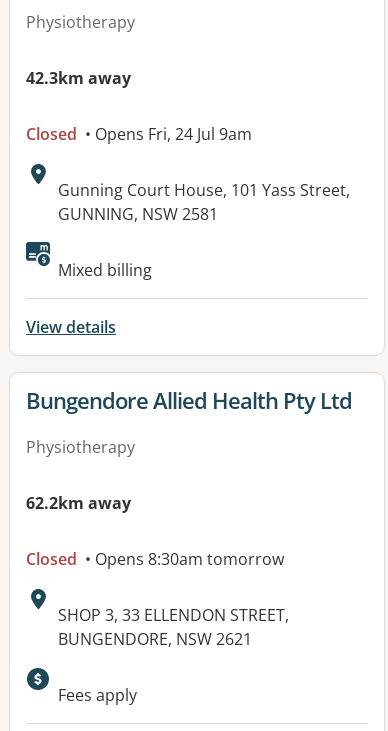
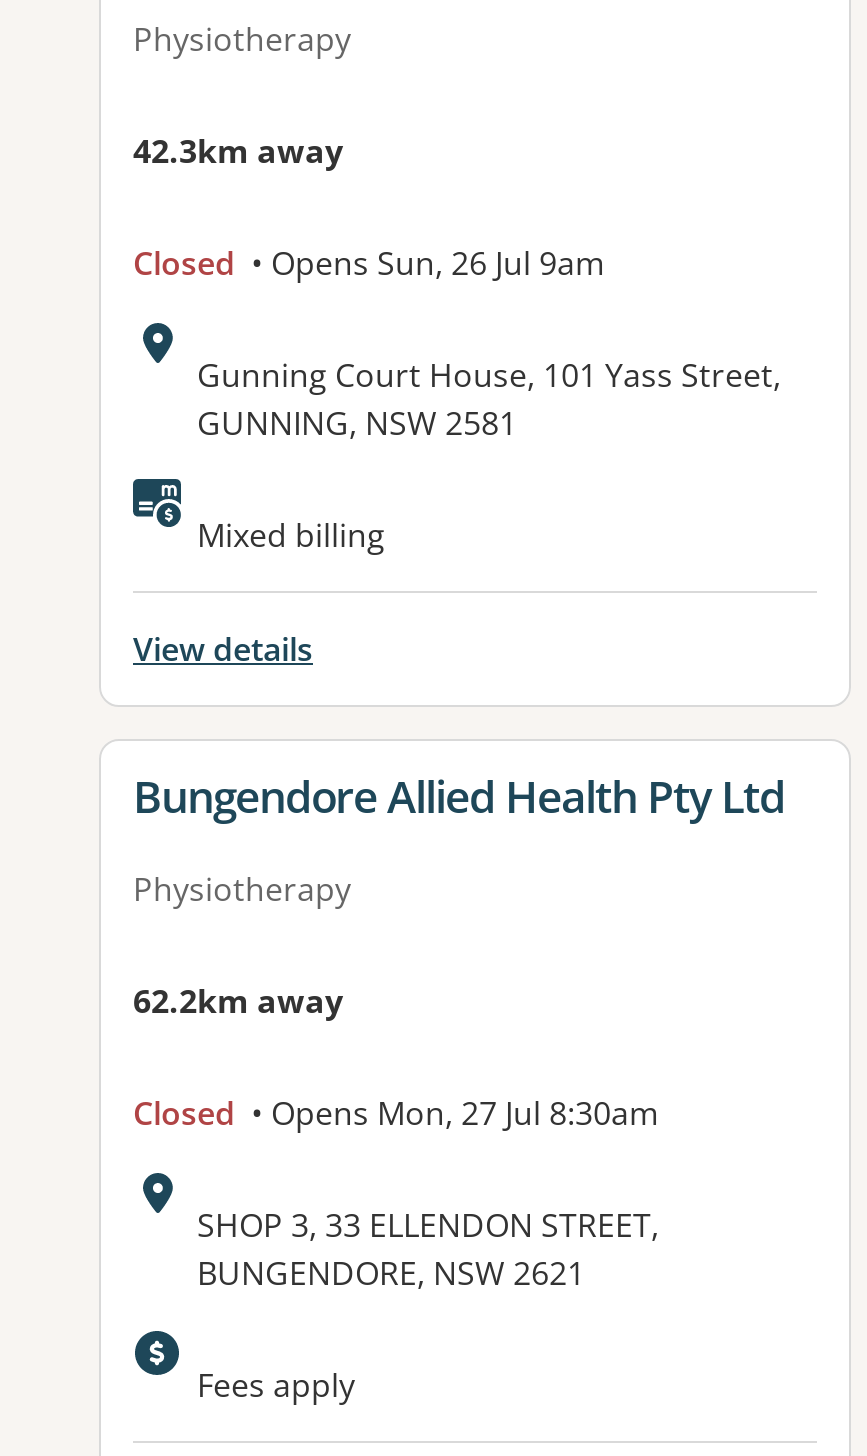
- Closed • Opens Fri, 24 Jul 9am
+ Closed • Opens Sun, 26 Jul 9am

- Closed • Opens 8:30am tomorrow
+ Closed • Opens Mon, 27 Jul 8:30am
